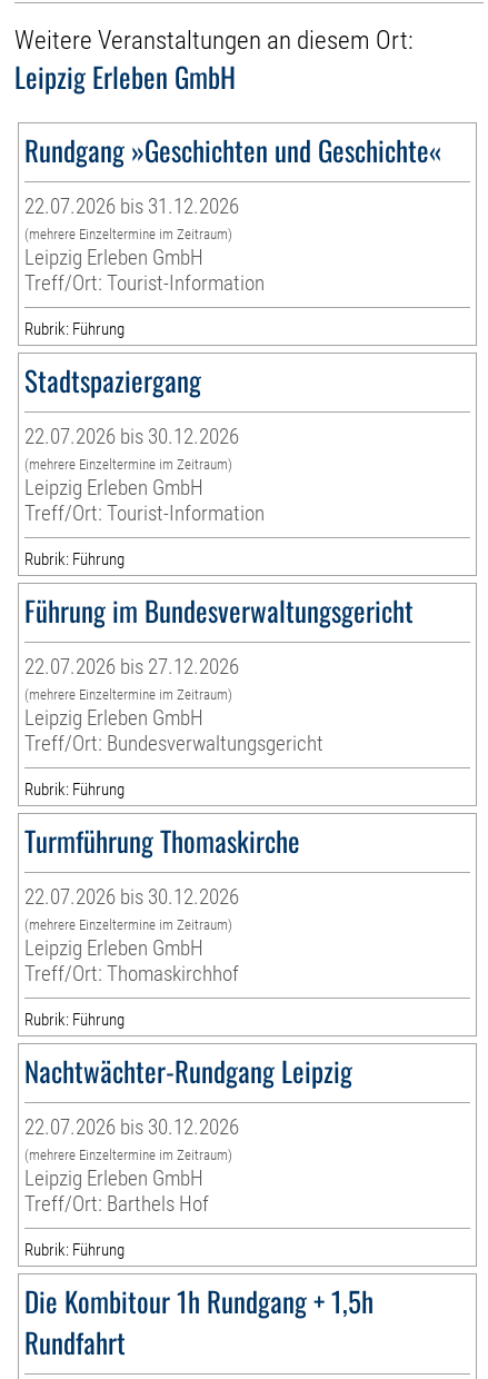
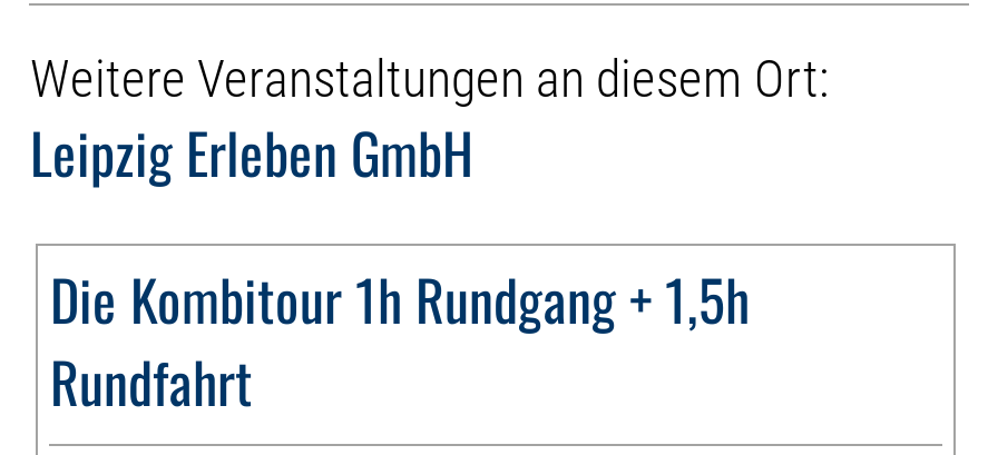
- Rundgang »Geschichten und Geschichte«
- 22.07.2026 bis 31.12.2026
- (mehrere Einzeltermine im Zeitraum)
- Leipzig Erleben GmbH
- Treff/Ort: Tourist-Information
- Rubrik: Führung
- Stadtspaziergang
- 22.07.2026 bis 30.12.2026
- (mehrere Einzeltermine im Zeitraum)
- Leipzig Erleben GmbH
- Treff/Ort: Tourist-Information
- Rubrik: Führung
- Führung im Bundesverwaltungsgericht
- 22.07.2026 bis 27.12.2026
- (mehrere Einzeltermine im Zeitraum)
- Leipzig Erleben GmbH
- Treff/Ort: Bundesverwaltungsgericht
- Rubrik: Führung
- Turmführung Thomaskirche
- 22.07.2026 bis 30.12.2026
- (mehrere Einzeltermine im Zeitraum)
- Leipzig Erleben GmbH
- Treff/Ort: Thomaskirchhof
- Rubrik: Führung
- Nachtwächter-Rundgang Leipzig
- 22.07.2026 bis 30.12.2026
- (mehrere Einzeltermine im Zeitraum)
- Leipzig Erleben GmbH
- Treff/Ort: Barthels Hof
- Rubrik: Führung
